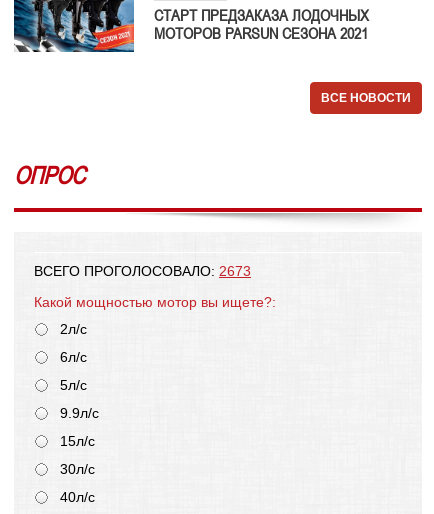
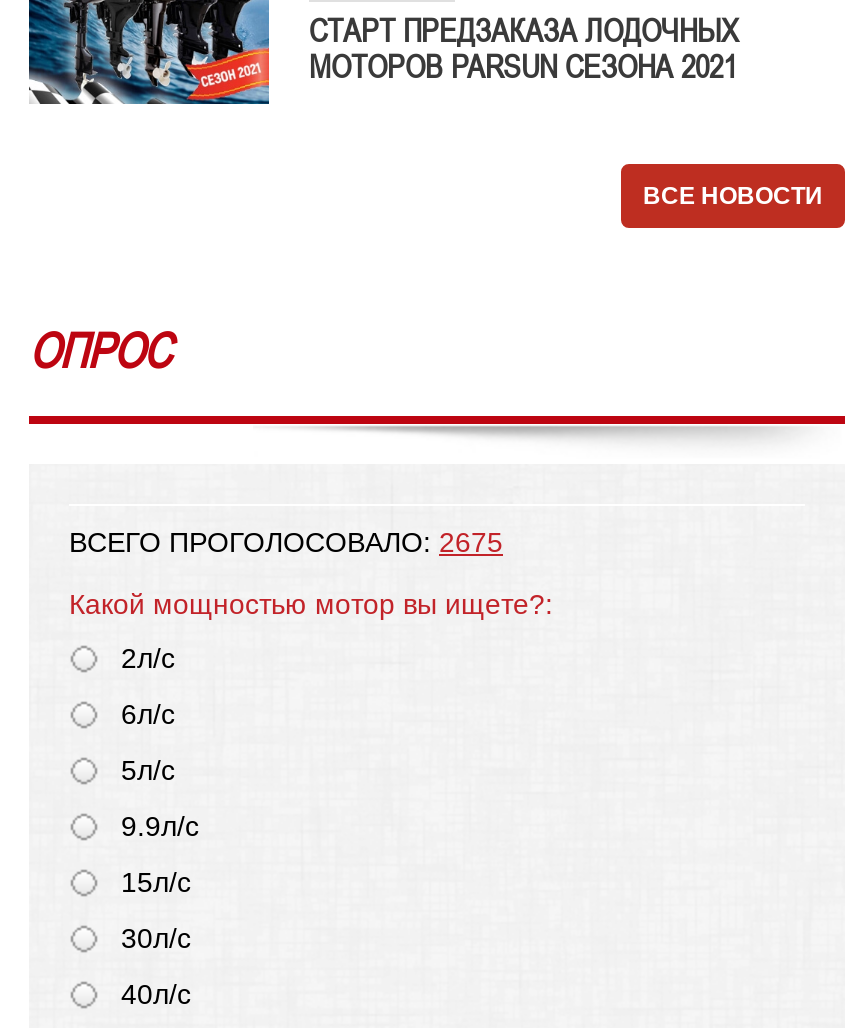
- ВСЕГО ПРОГОЛОСОВАЛО: 2673
+ ВСЕГО ПРОГОЛОСОВАЛО: 2675
